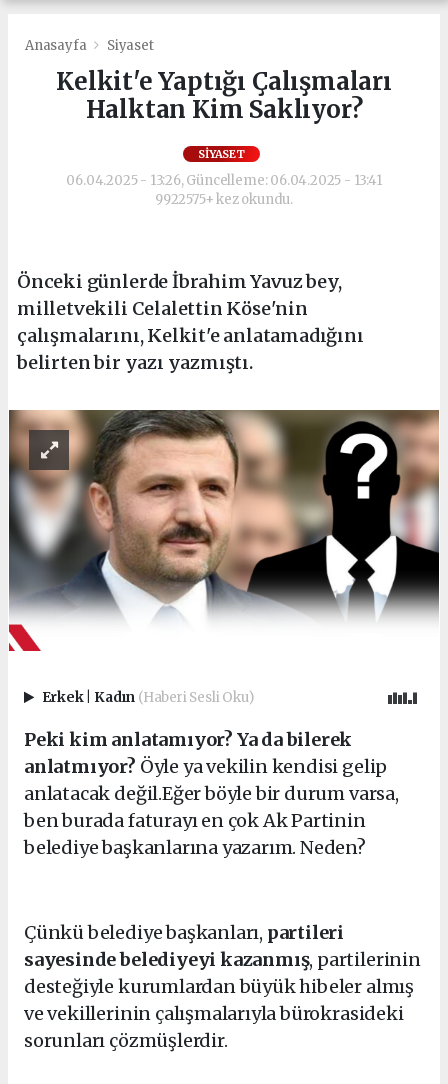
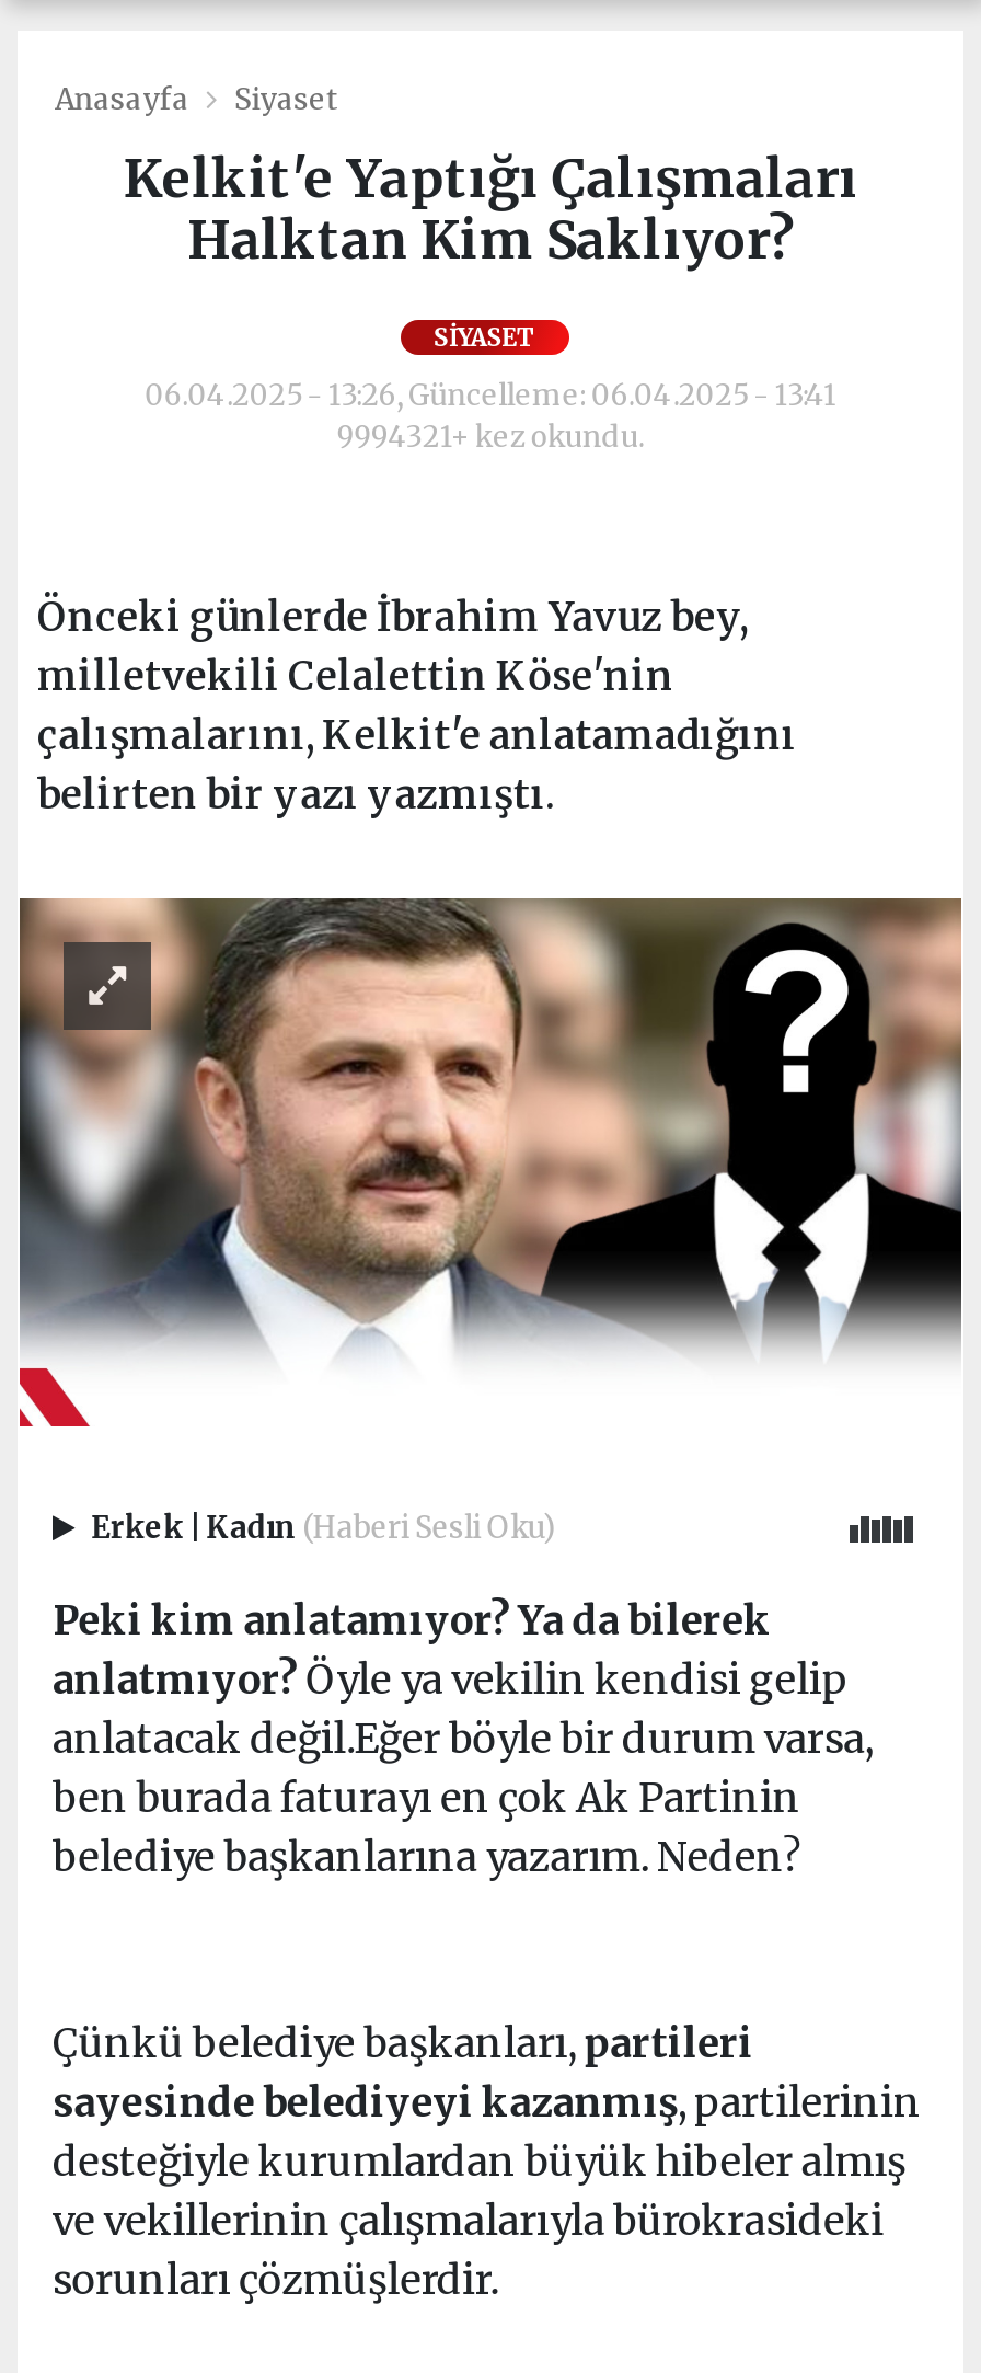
- 9922575+ kez okundu.
+ 9994321+ kez okundu.
